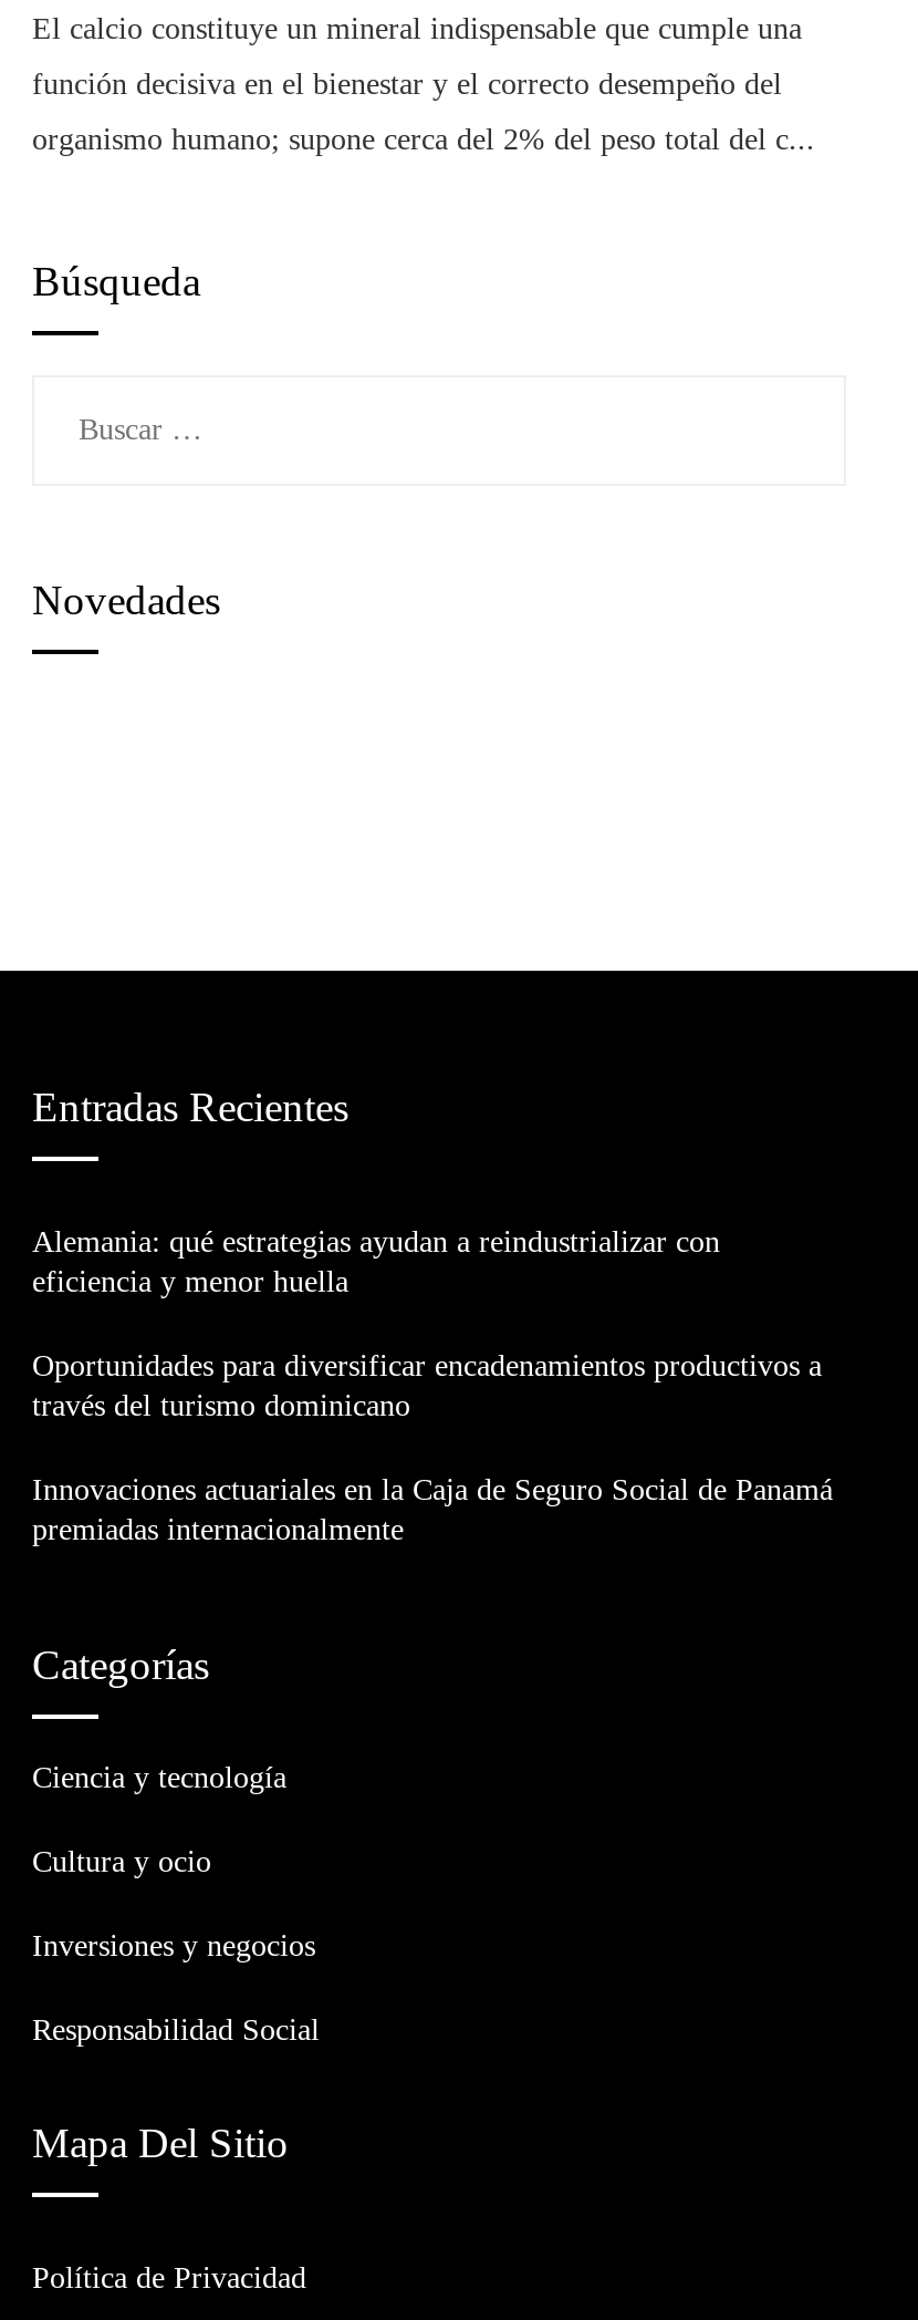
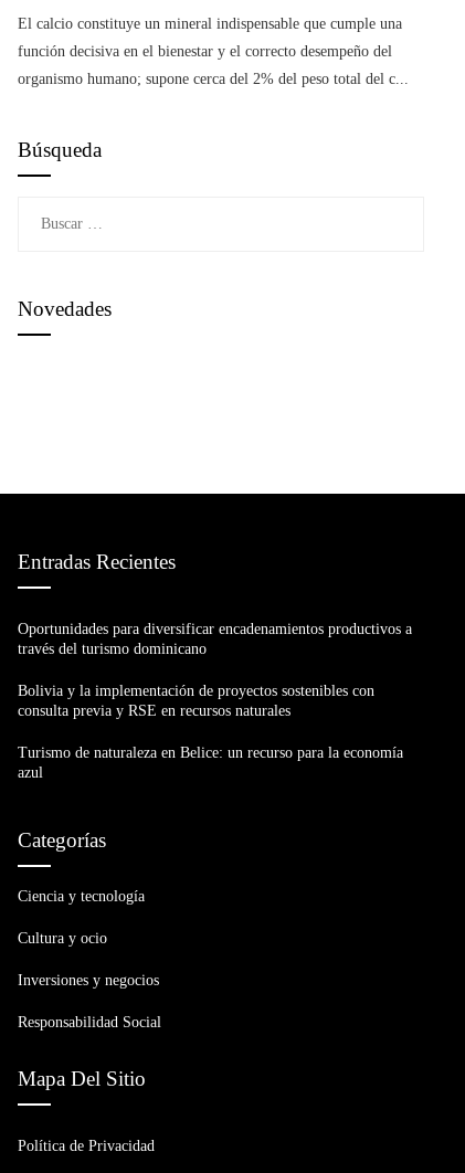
- Alemania: qué estrategias ayudan a reindustrializar con
- eficiencia y menor huella

moved up: Oportunidades para diversificar encadenamientos productivos a | través del turismo dominicano

- Innovaciones actuariales en la Caja de Seguro Social de Panamá
- premiadas internacionalmente
+ Bolivia y la implementación de proyectos sostenibles con
+ consulta previa y RSE en recursos naturales
+ Turismo de naturaleza en Belice: un recurso para la economía
+ azul
